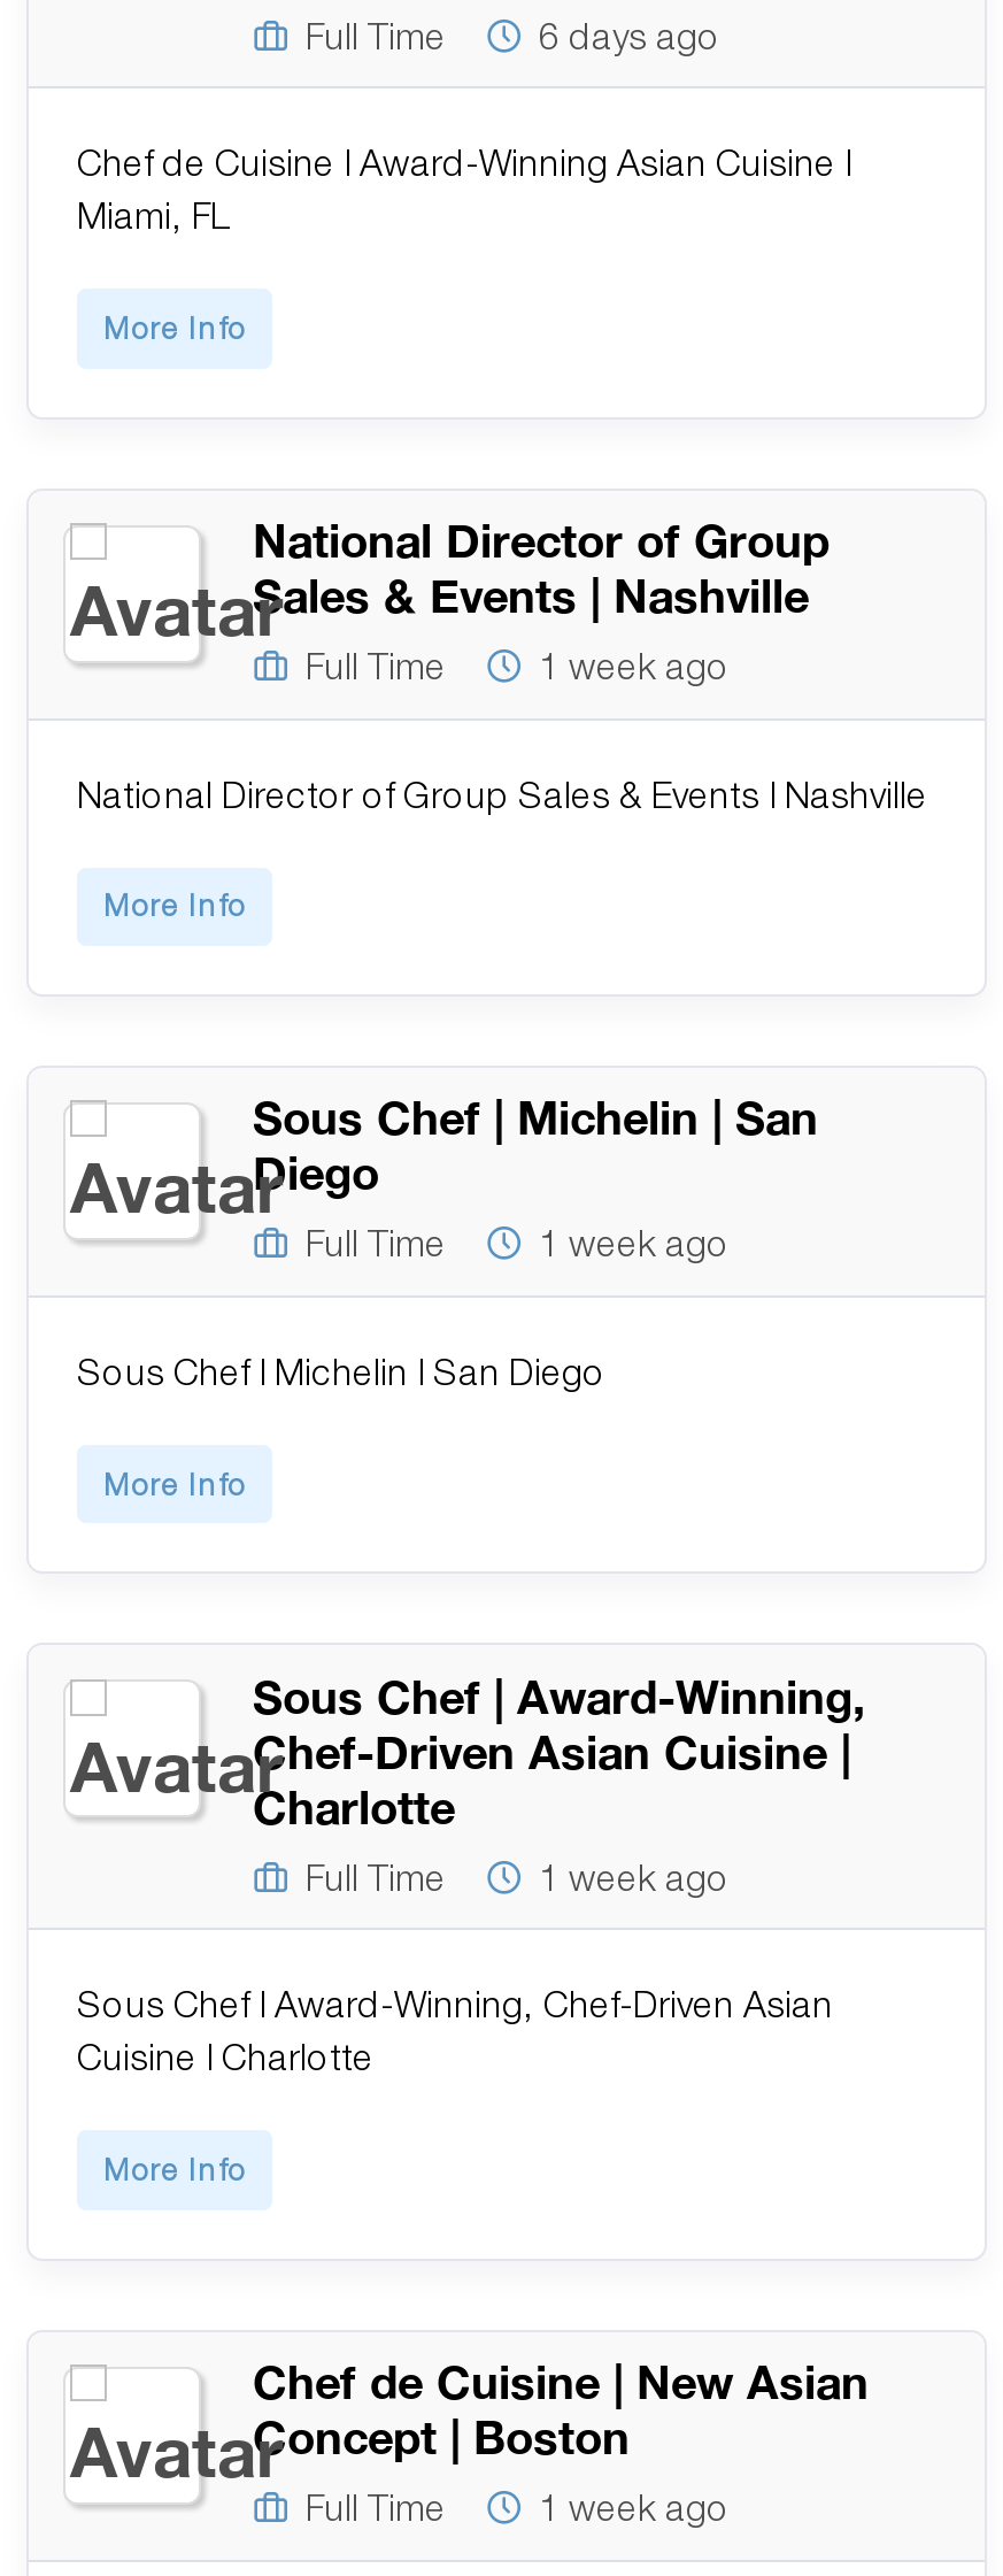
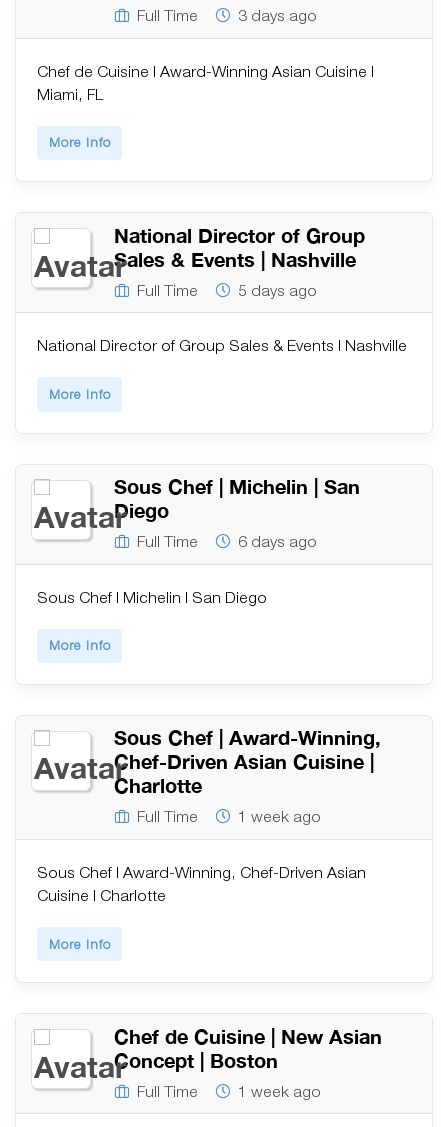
- 6 days ago
+ 3 days ago

- 1 week ago
+ 5 days ago

- 1 week ago
+ 6 days ago
